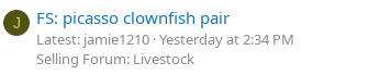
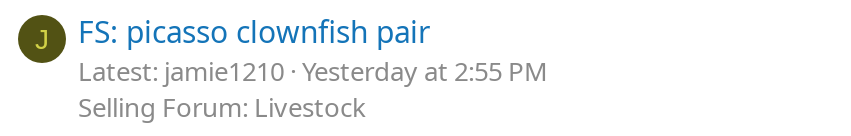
- Latest: jamie1210 Yesterday at 2:34 PM
+ Latest: jamie1210 Yesterday at 2:55 PM
